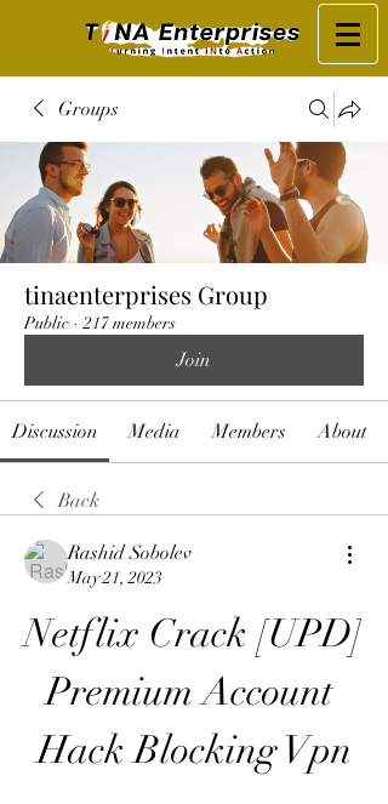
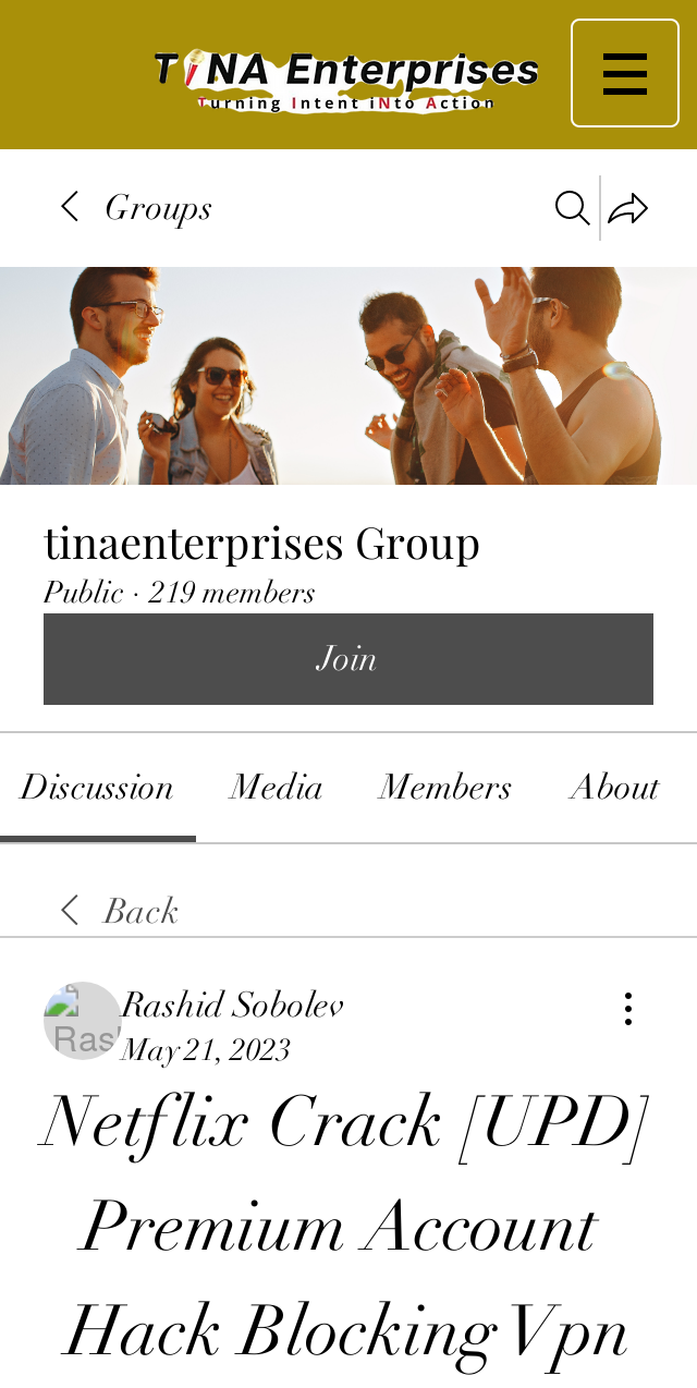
- Public · 217 members
+ Public · 219 members
